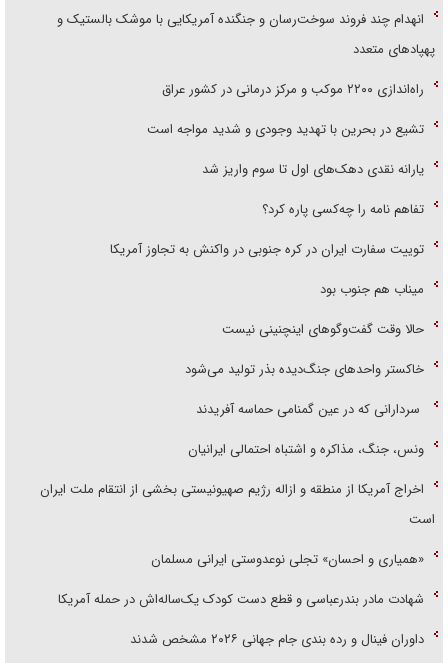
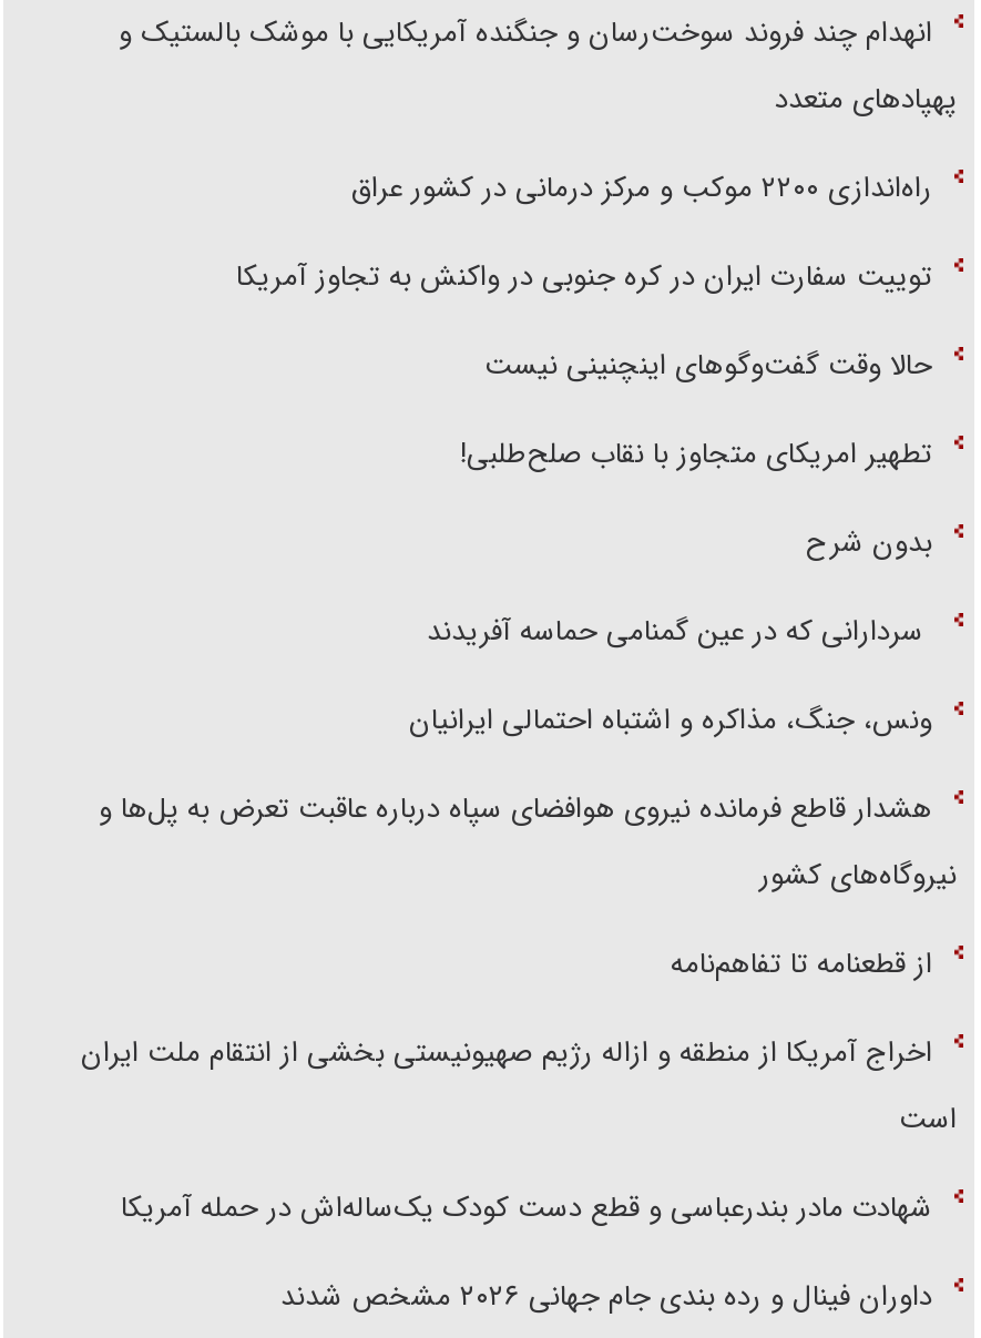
- تشیع در بحرین با تهدید وجودی و شدید مواجه است
- یارانه نقدی دهک‌های اول تا سوم واریز شد
- تفاهم نامه را چه‌کسی پاره کرد؟

moved up: توییت سفارت ایران در کره جنوبی در واکنش به تجاوز آمریکا

- میناب هم جنوب بود

moved up: حالا وقت گفت‌و‌گو‌های اینچنینی نیست

- خاکستر واحد‌های جنگ‌دیده بذر تولید می‌شود
+ تطهیر امریکای متجاوز با نقاب صلح‌طلبی!
+ بدون شرح

moved up: سردارانی که در عین گمنامی حماسه آفریدند | ونس، جنگ، مذاکره و اشتباه احتمالی ایرانیان

+ هشدار قاطع فرمانده نیروی هوافضای سپاه درباره عاقبت تعرض به پل‌ها و
+ نیروگاه‌های کشور
+ از قطعنامه تا تفاهم‌نامه

- «همیاری و احسان» تجلی نوعدوستی ایرانی مسلمان
